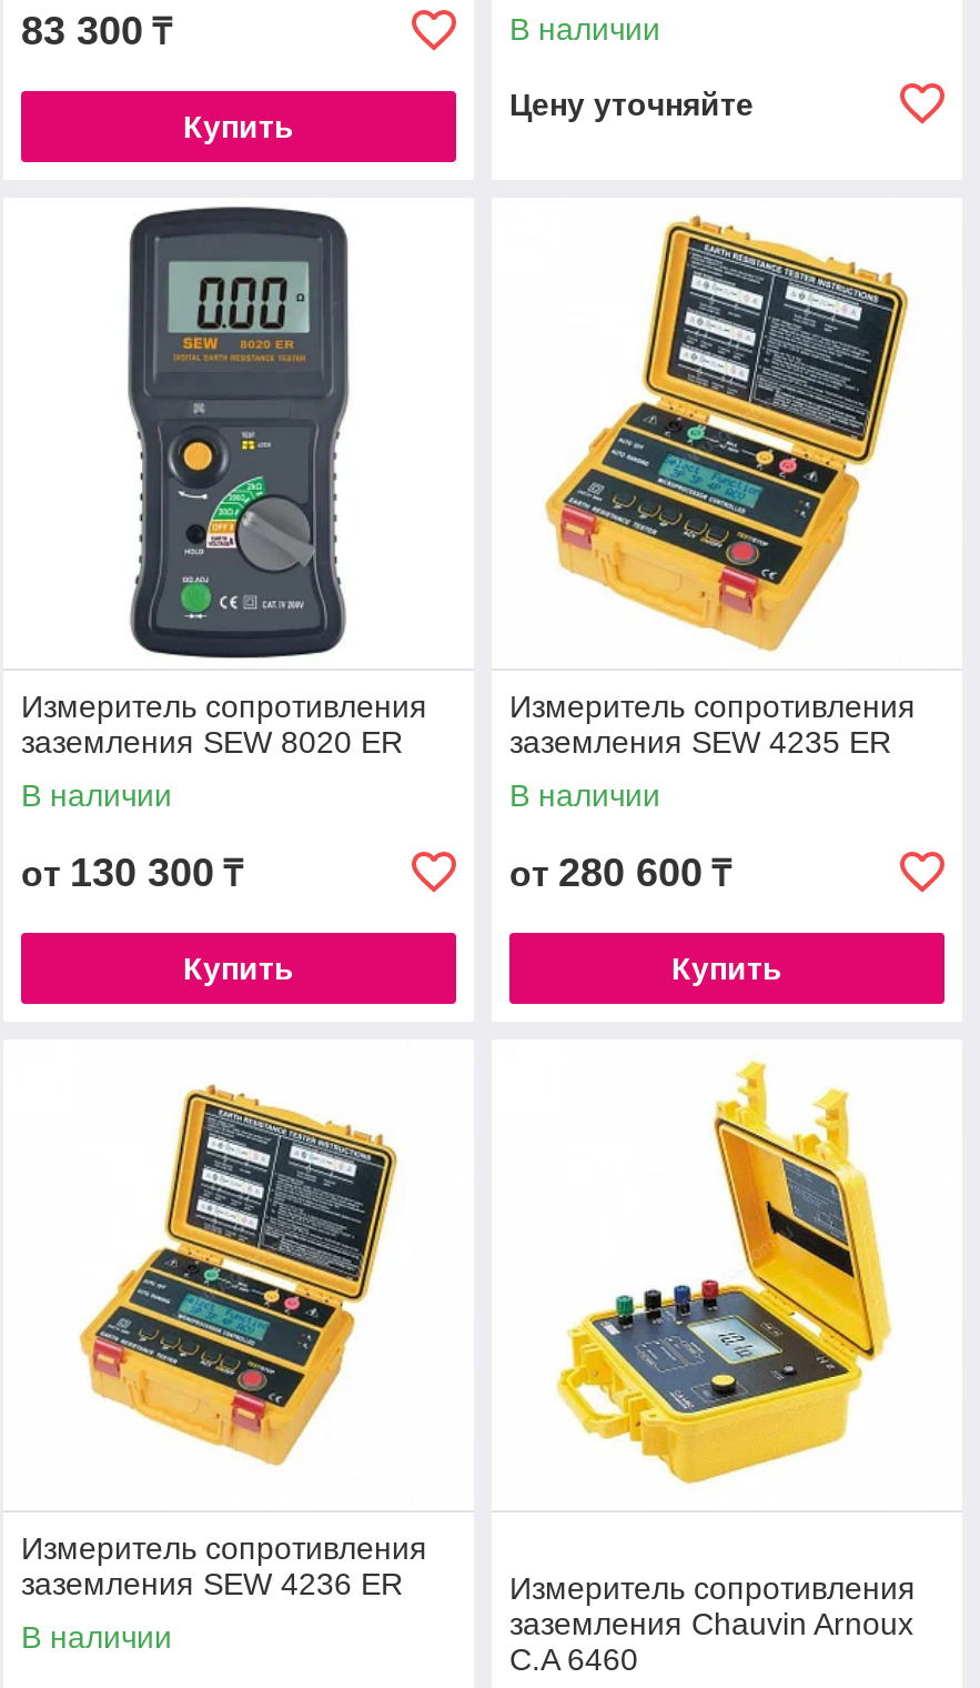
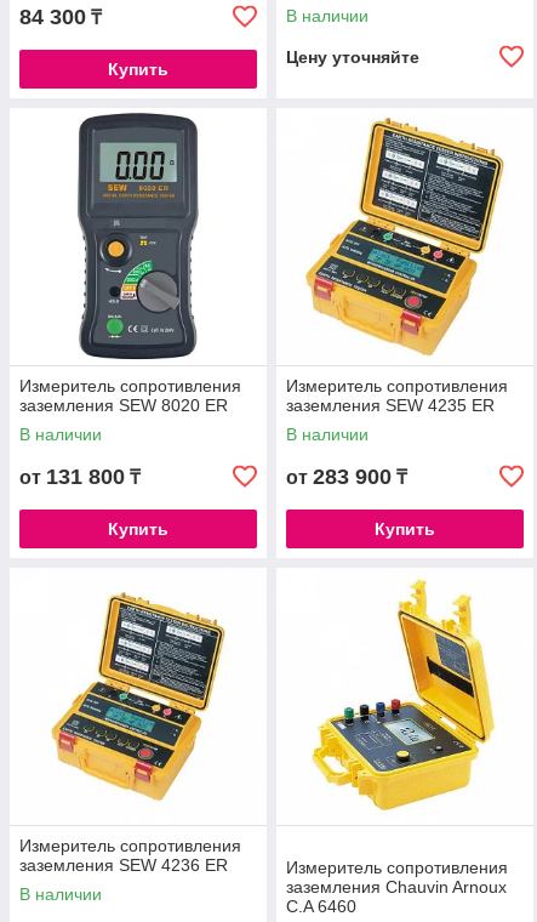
- 83 300 ₸
+ 84 300 ₸

- от 130 300 ₸
+ от 131 800 ₸

- от 280 600 ₸
+ от 283 900 ₸
